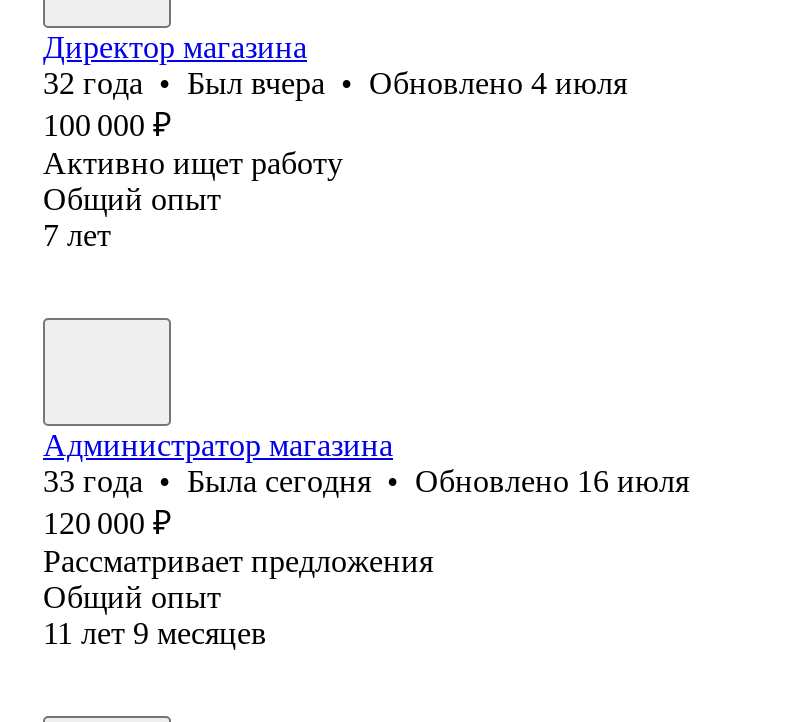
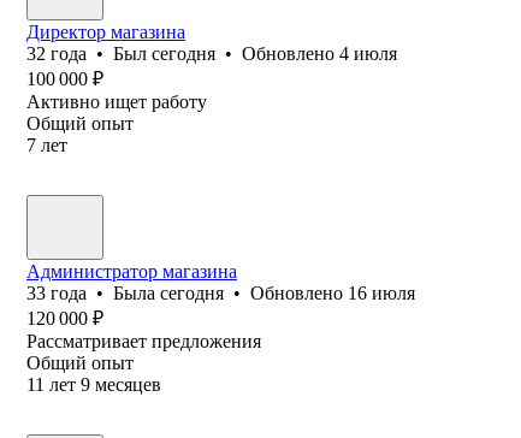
- 32 года • Был вчера • Обновлено 4 июля
+ 32 года • Был сегодня • Обновлено 4 июля
